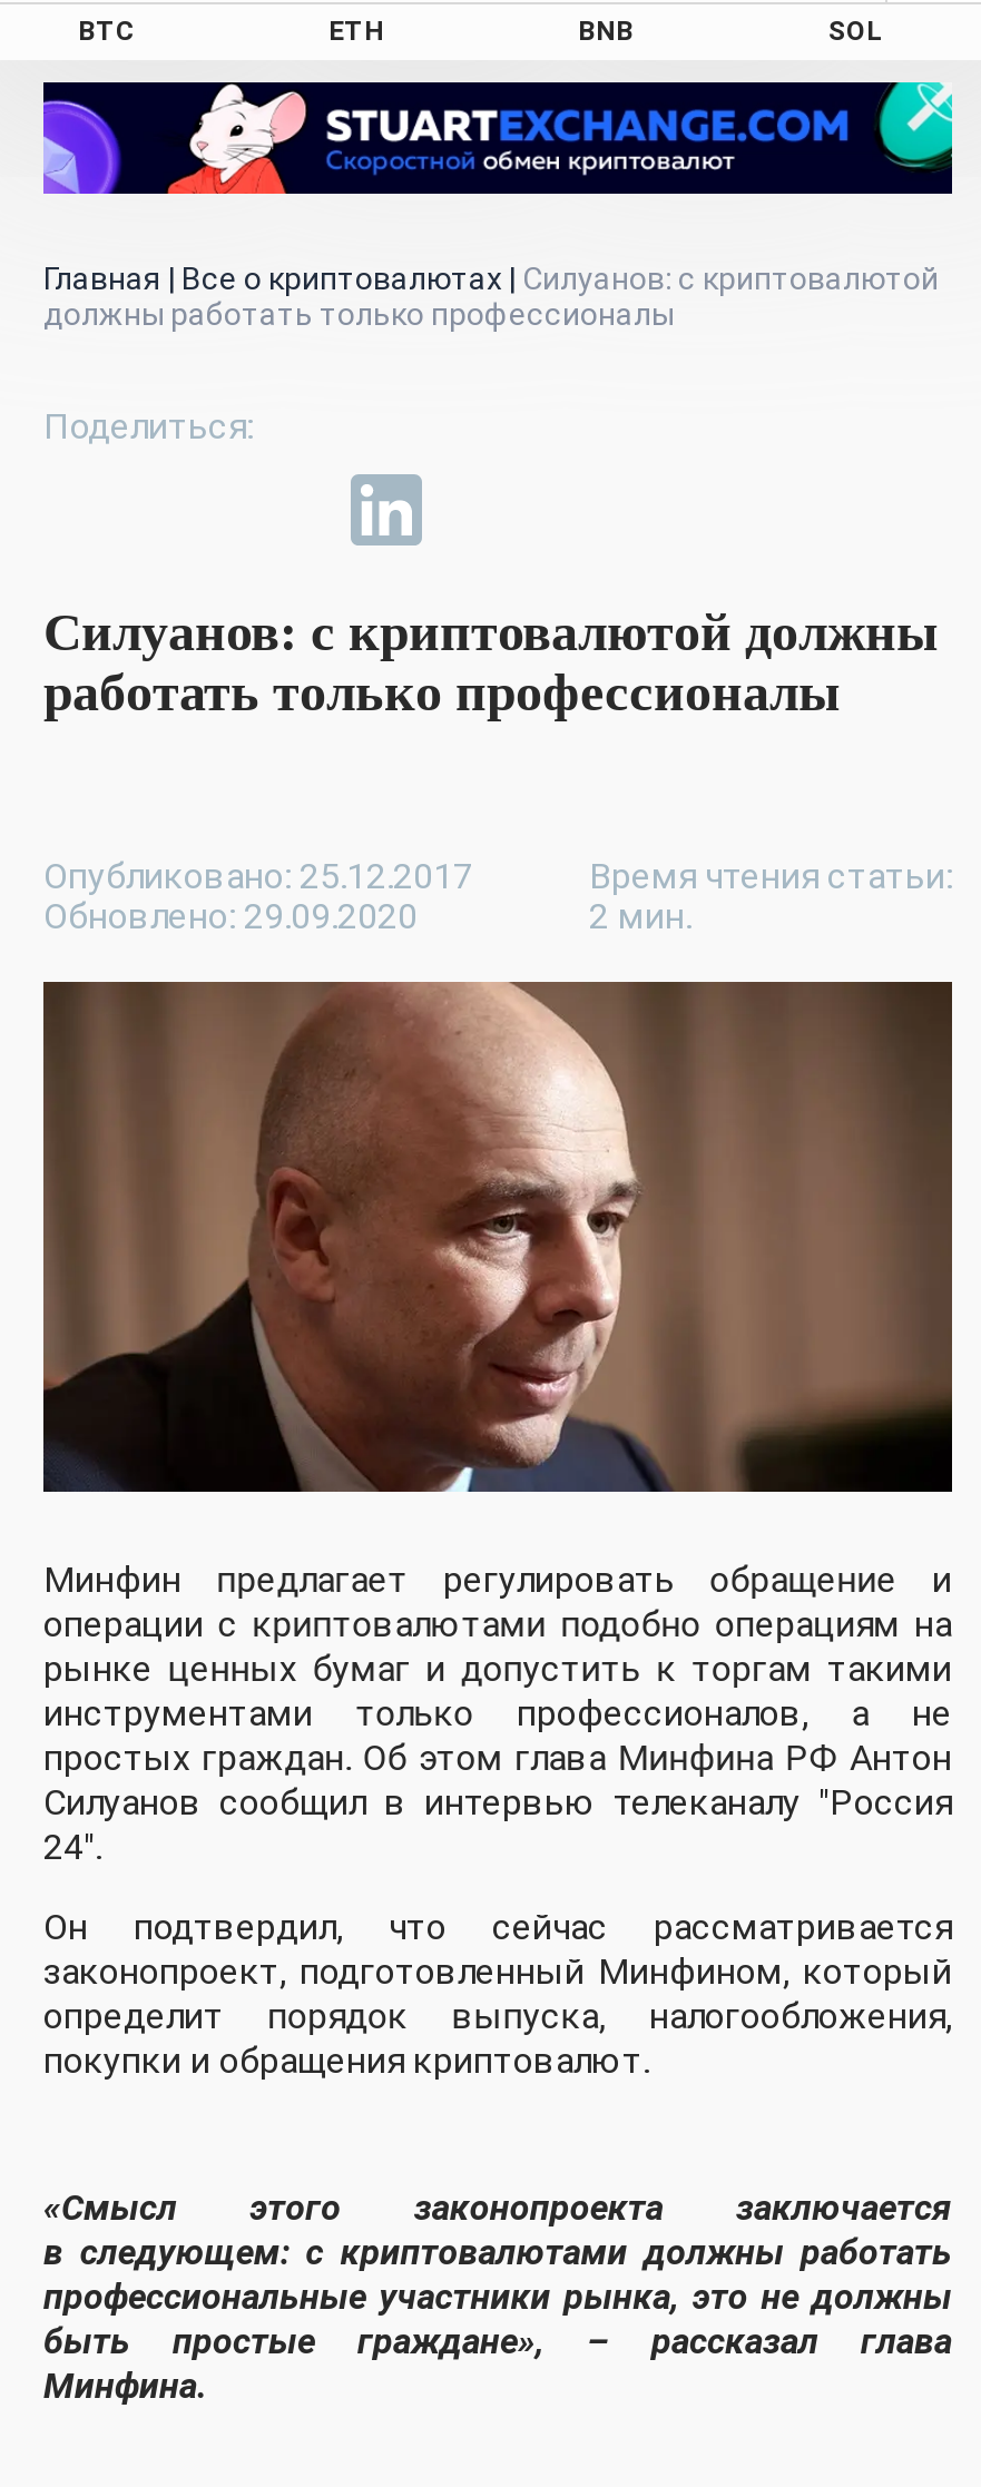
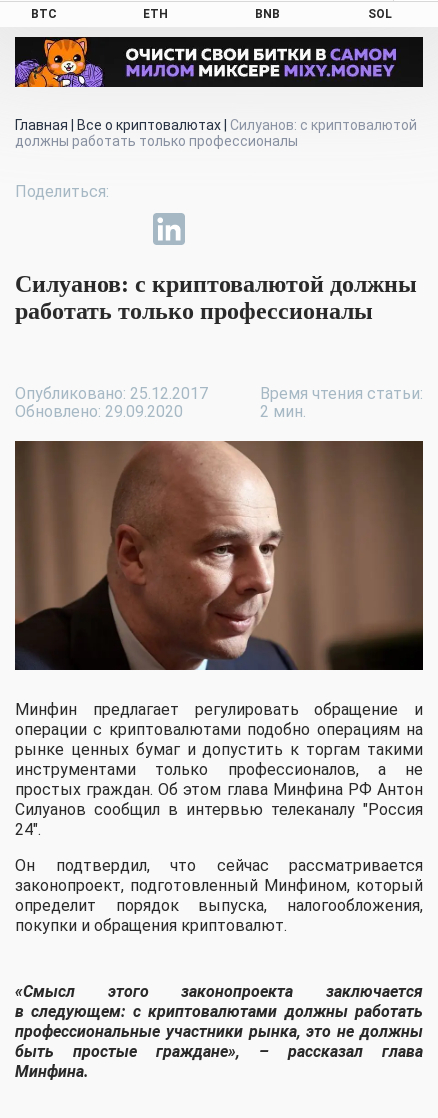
- [image]
+ [image]
